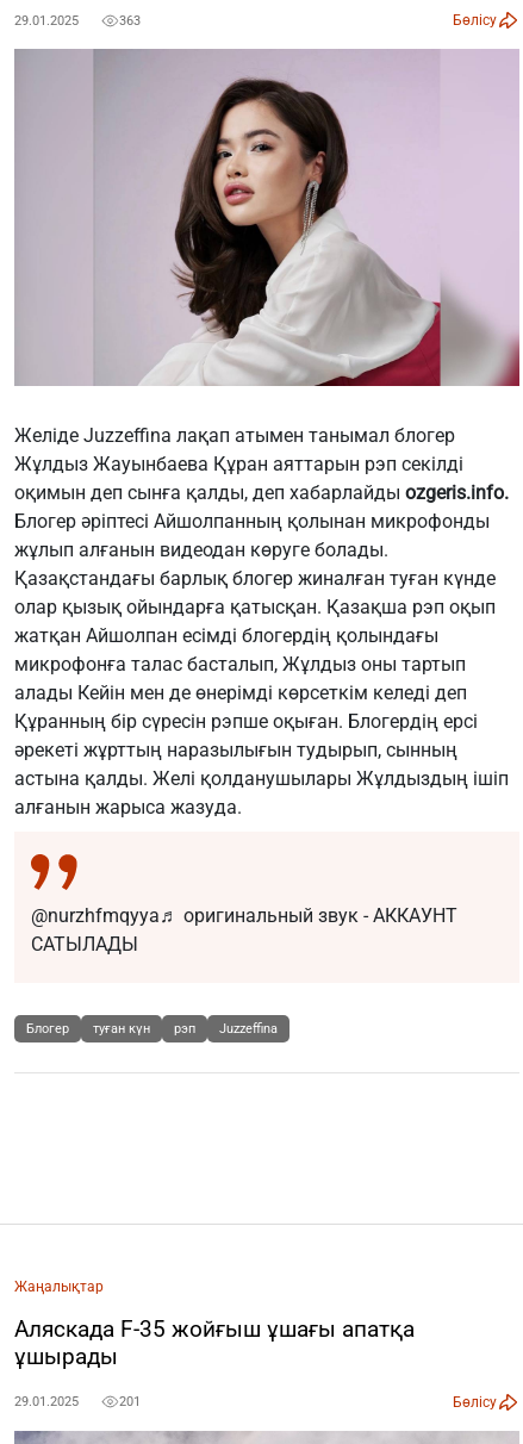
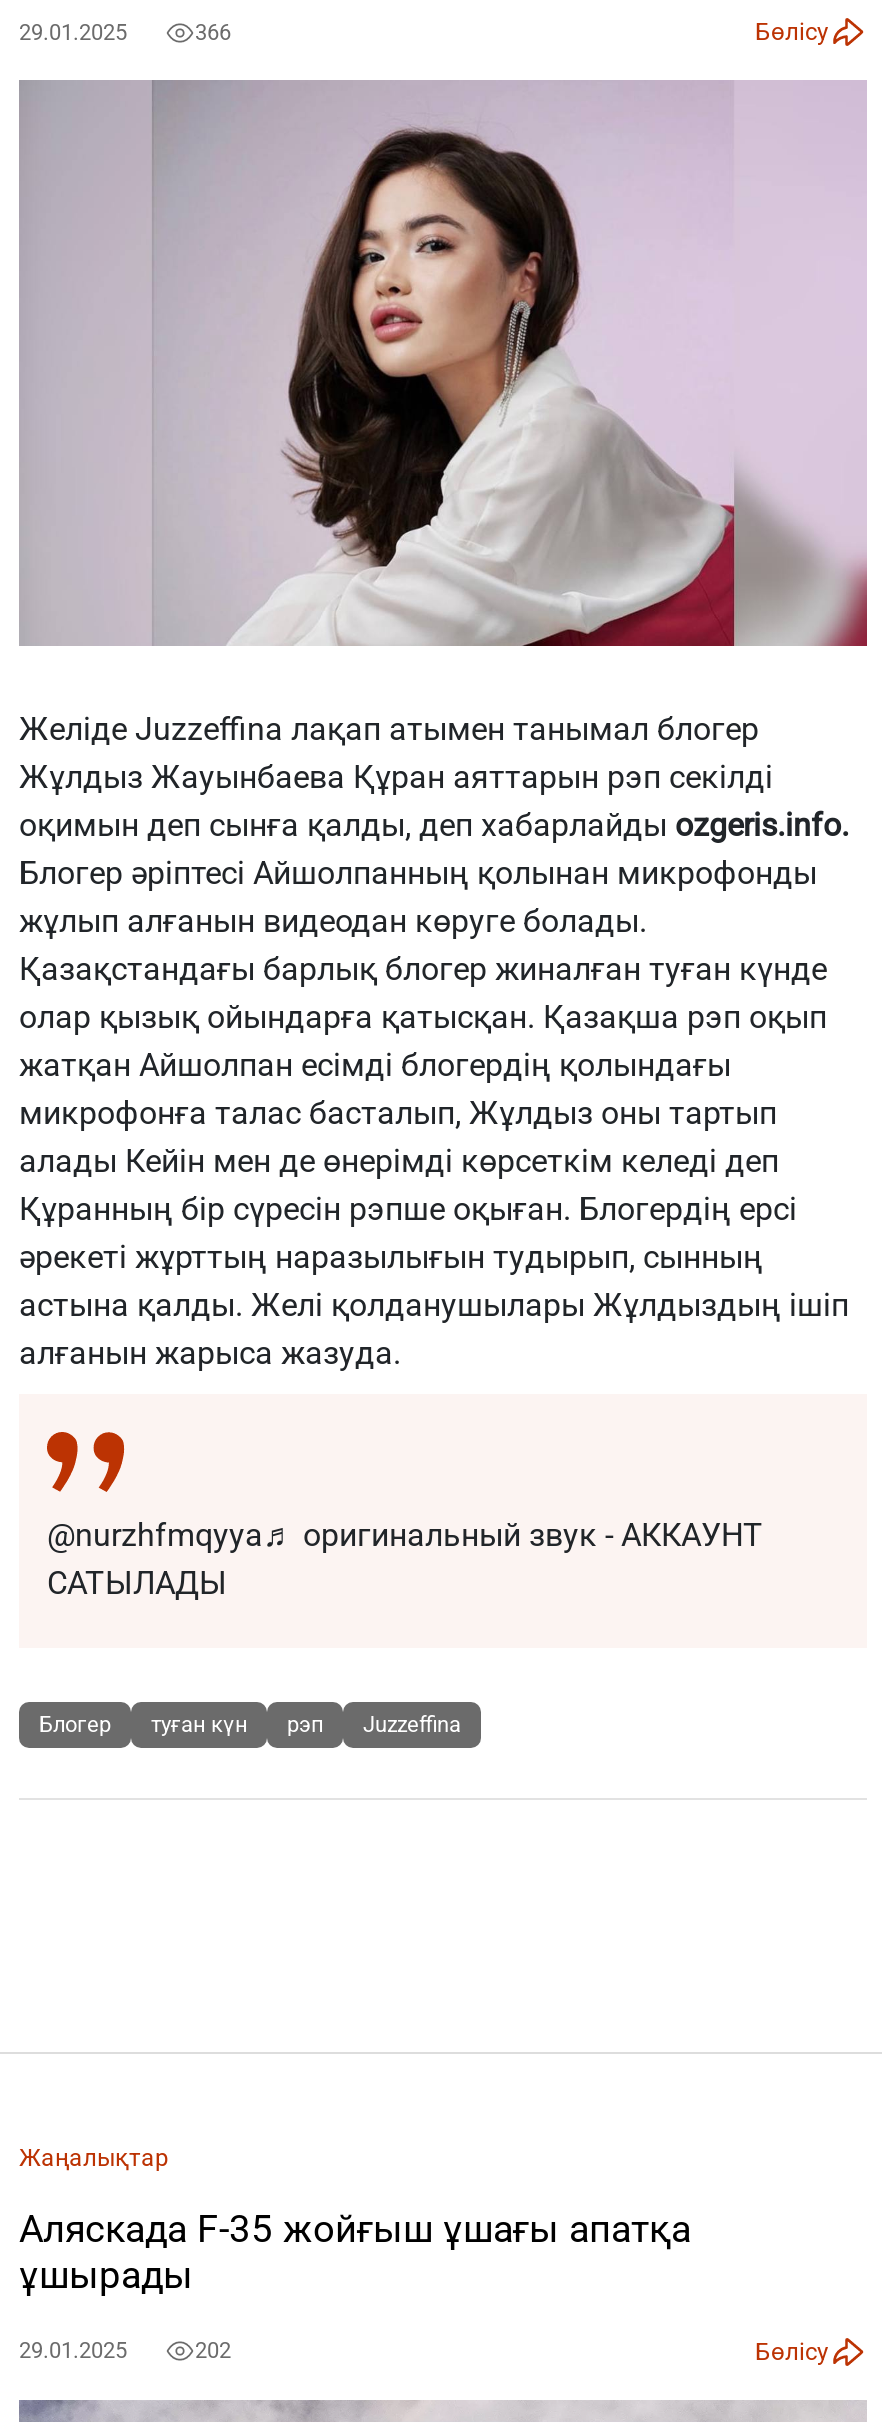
- 363
+ 366

- 201
+ 202
